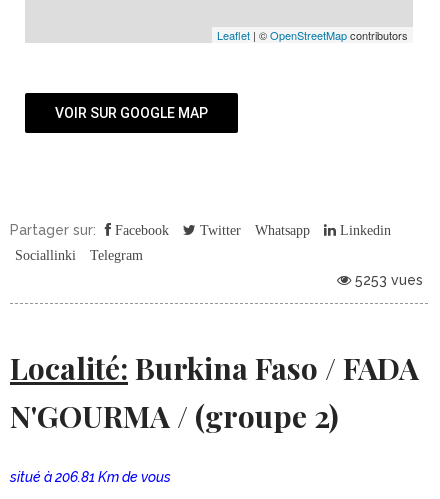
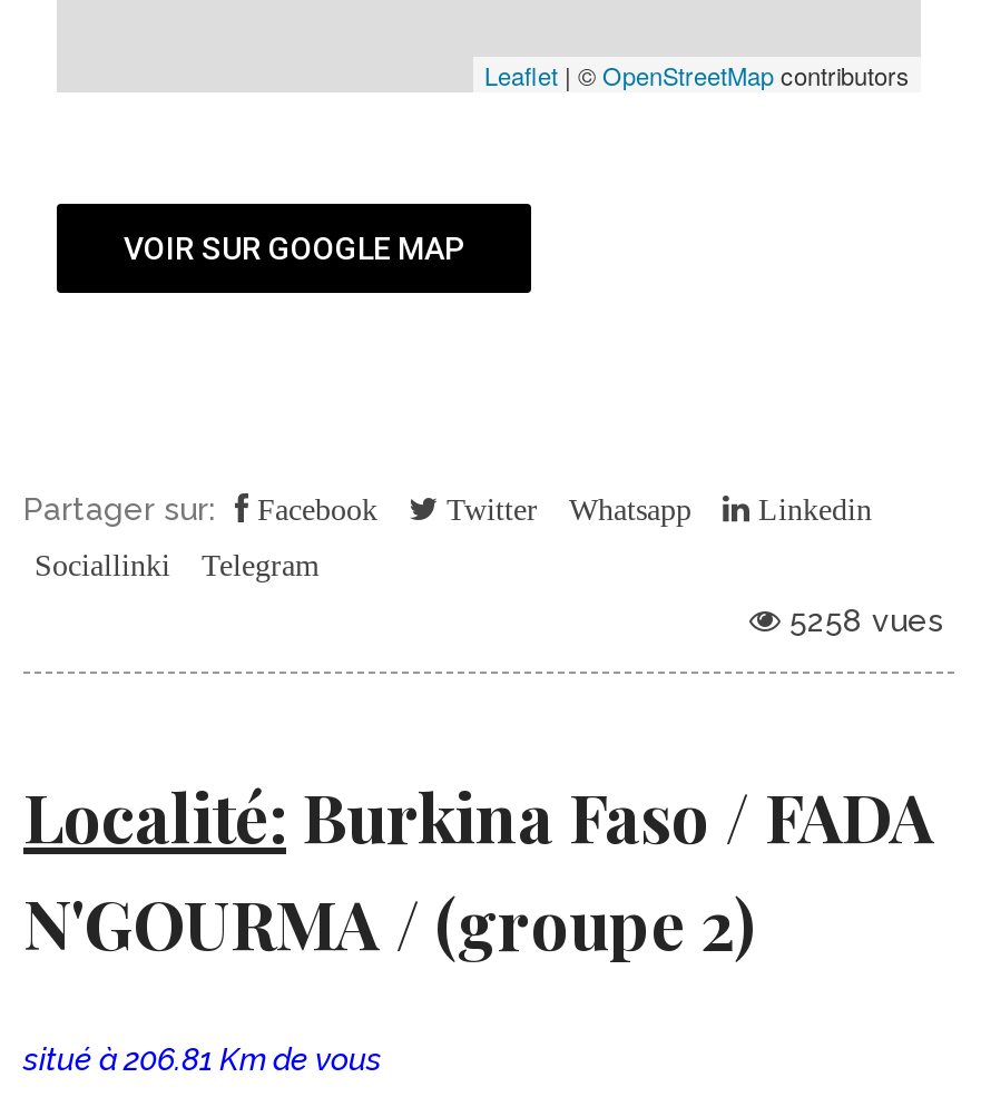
- 5253 vues
+ 5258 vues
